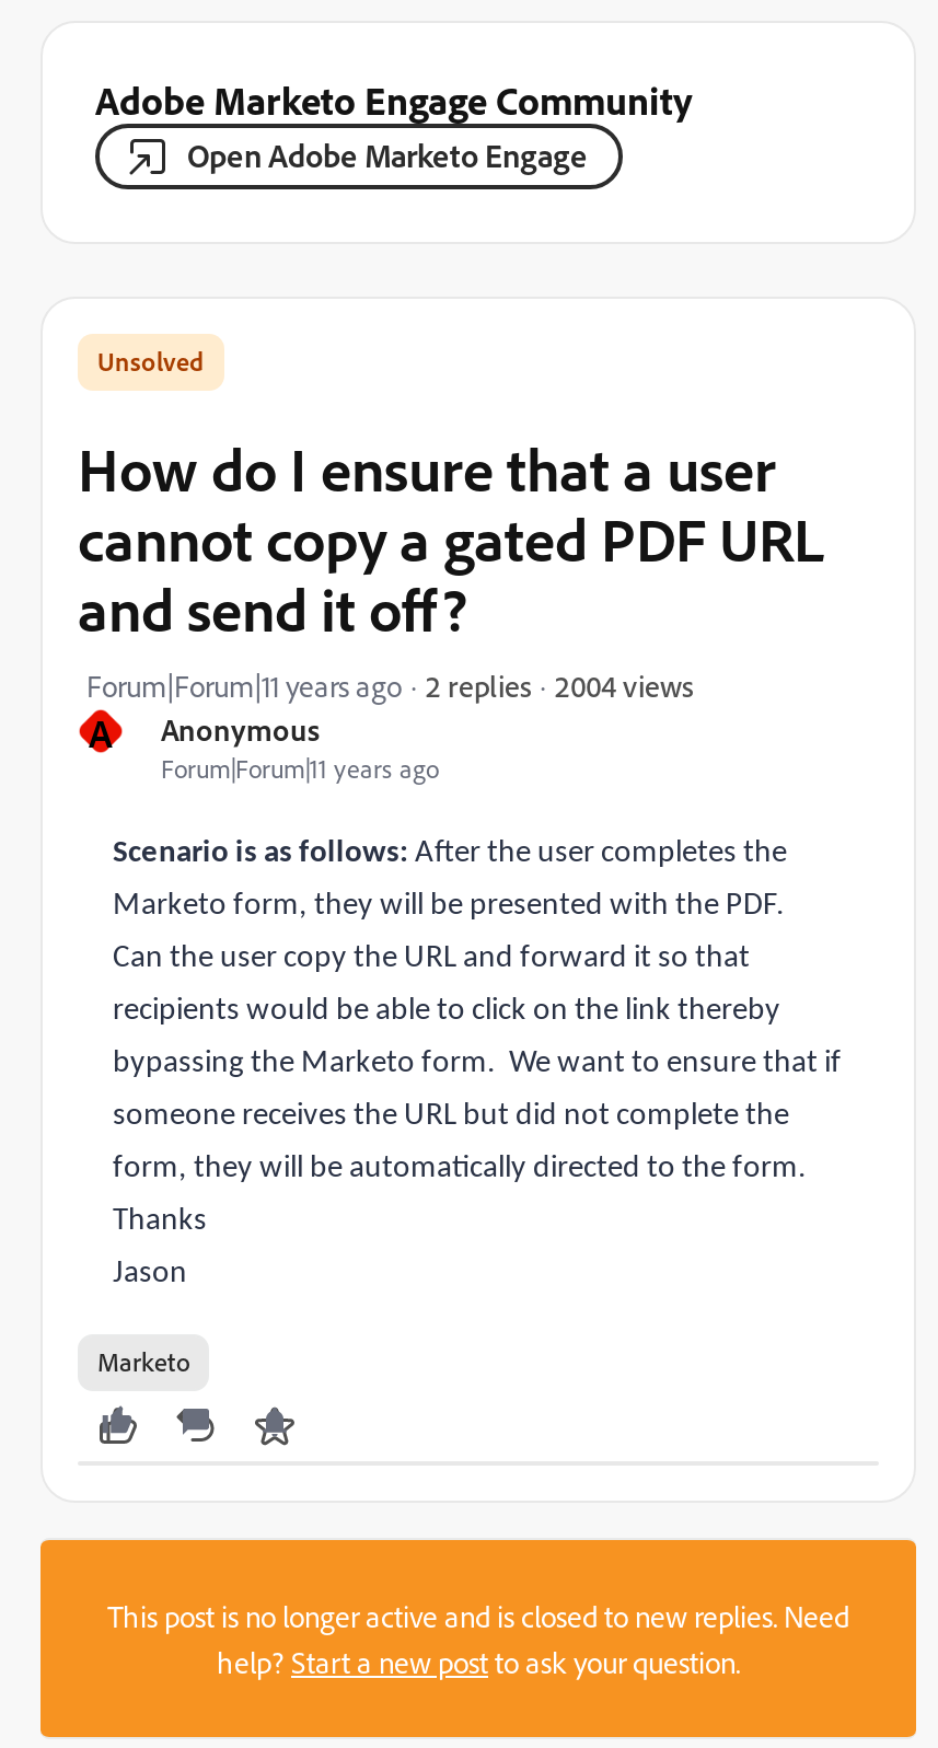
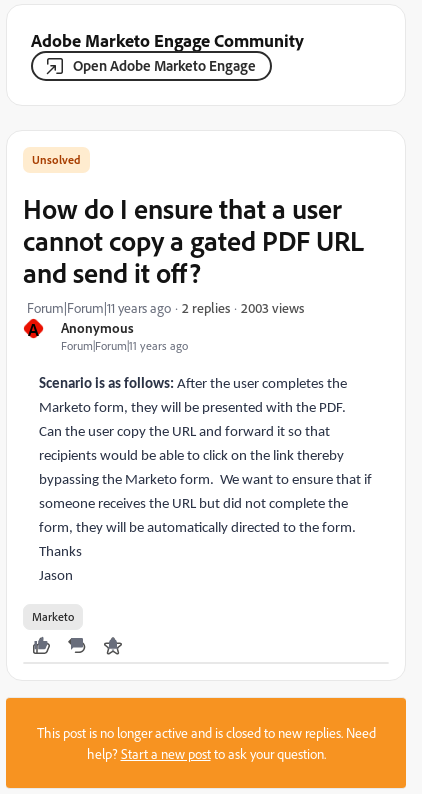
- 2004 views
+ 2003 views
